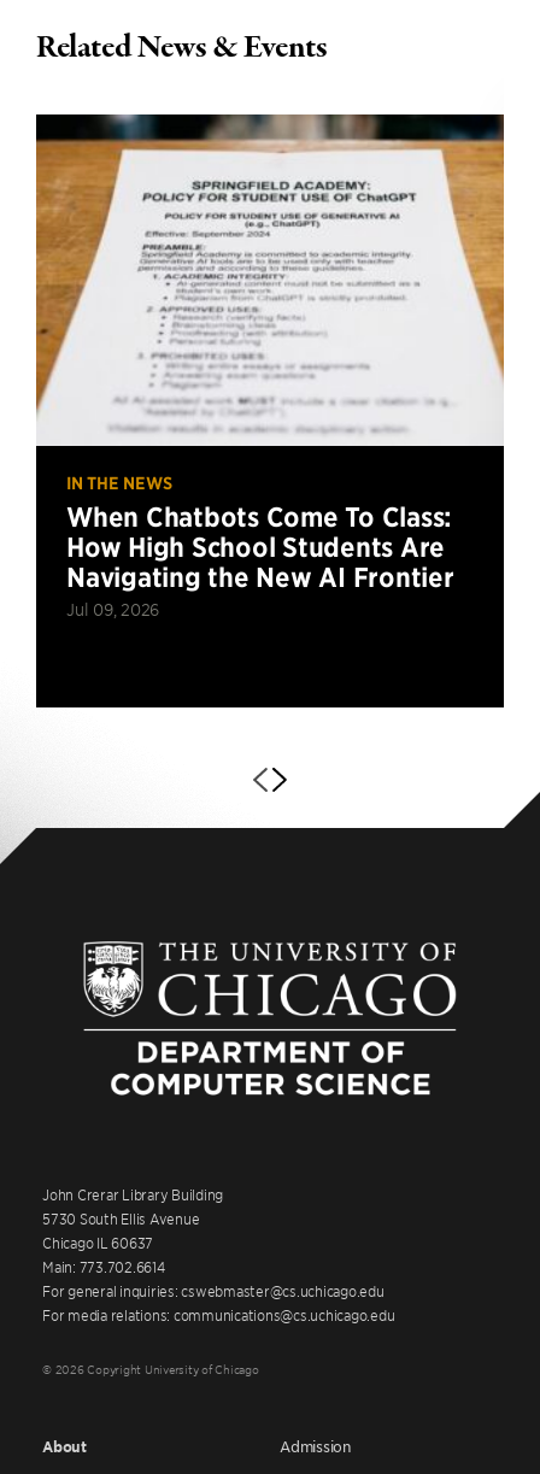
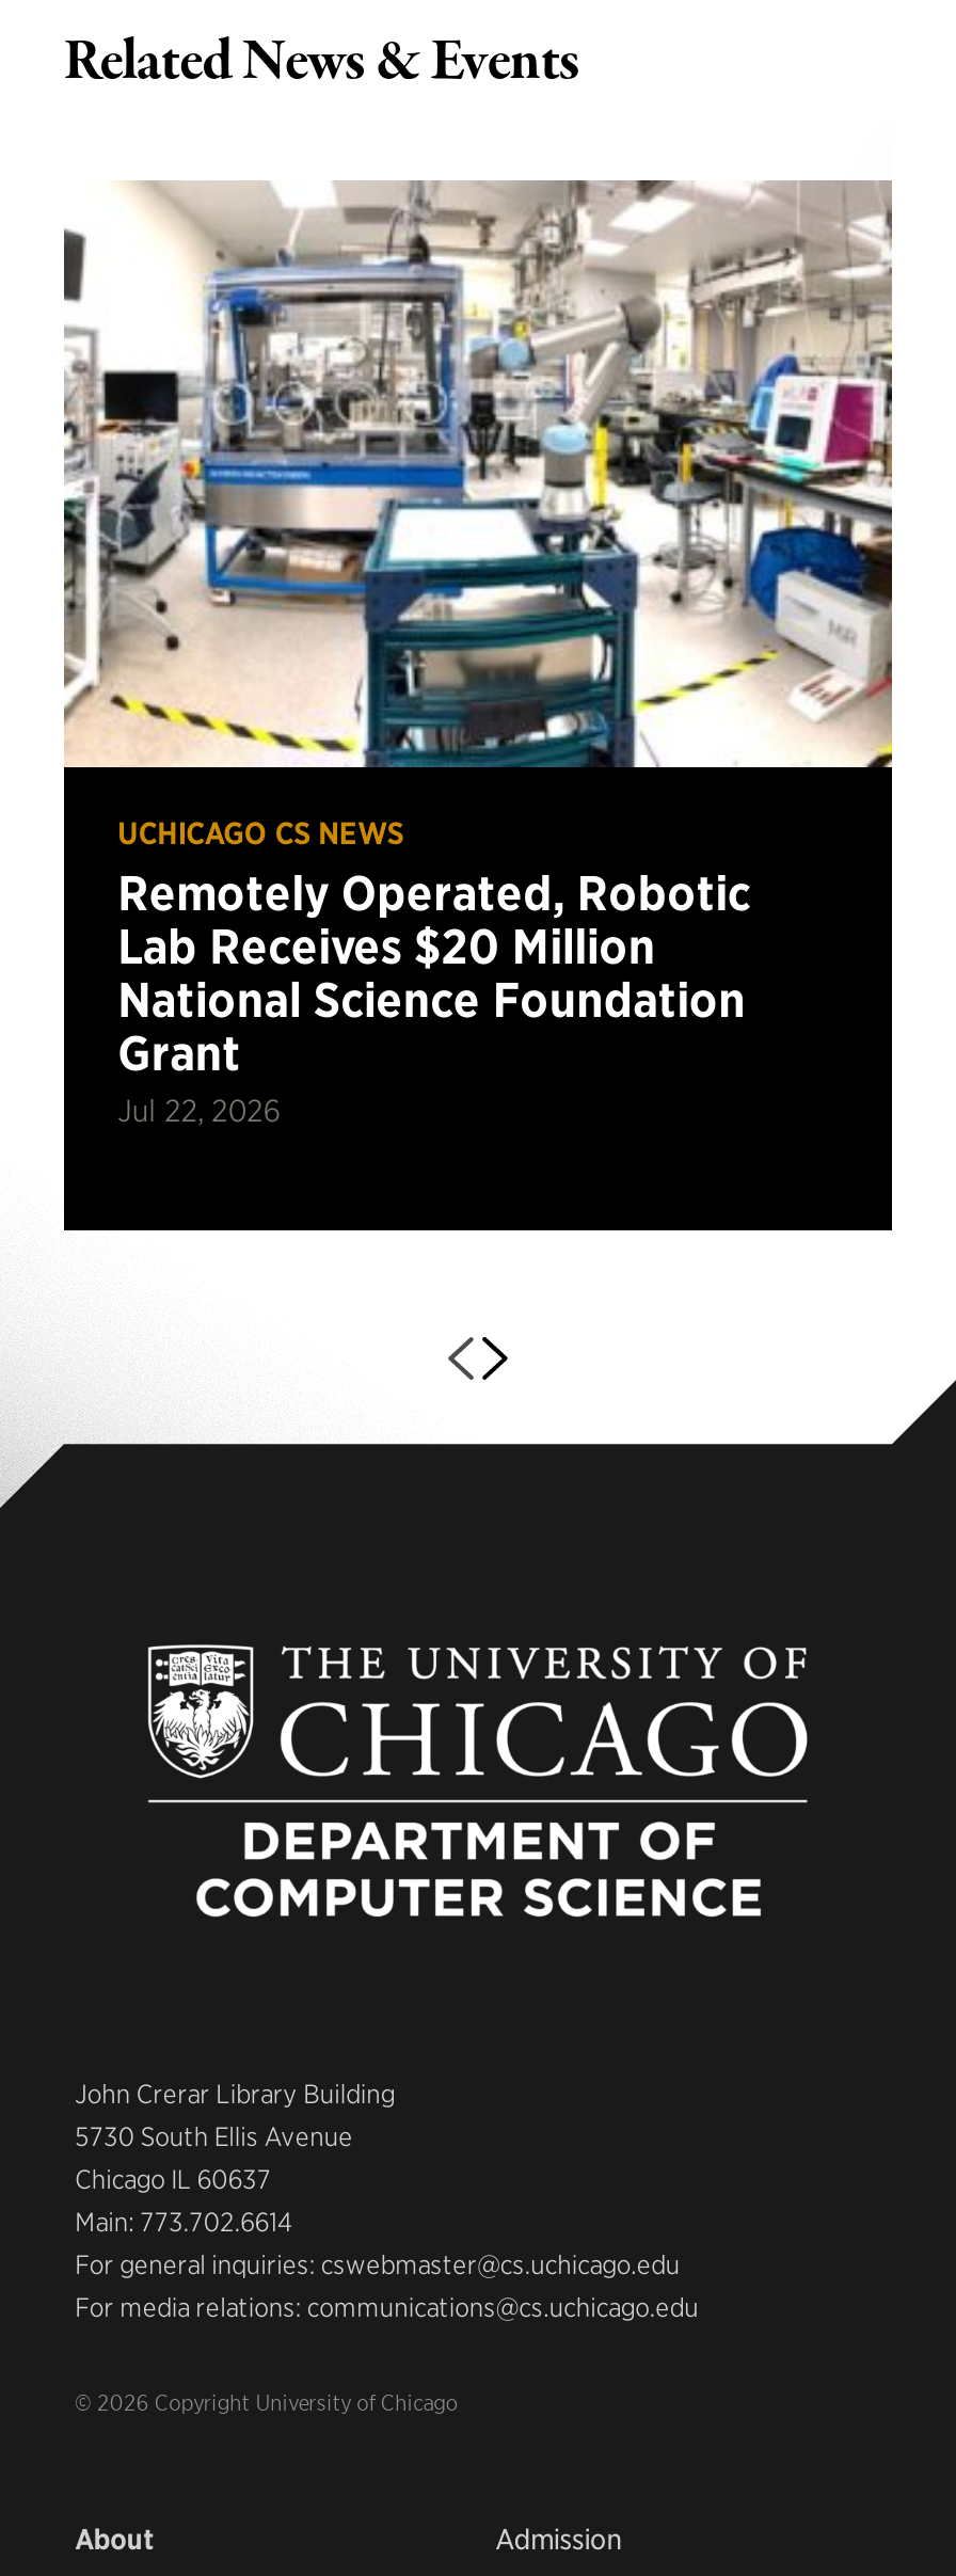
- [image]
- IN THE NEWS
- When Chatbots Come To Class:
- How High School Students Are
- Navigating the New AI Frontier
- Jul 09, 2026
+ [image]
+ UCHICAGO CS NEWS
+ Remotely Operated, Robotic
+ Lab Receives $20 Million
+ National Science Foundation
+ Grant
+ Jul 22, 2026
